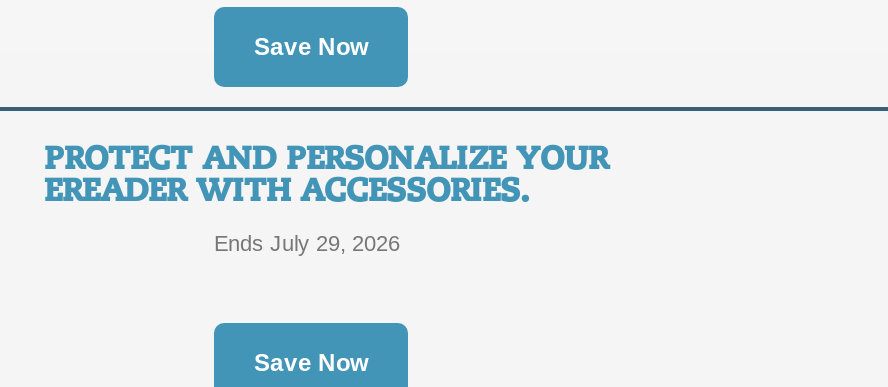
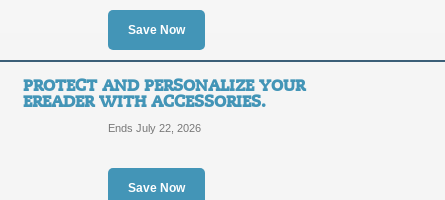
- Ends July 29, 2026
+ Ends July 22, 2026
